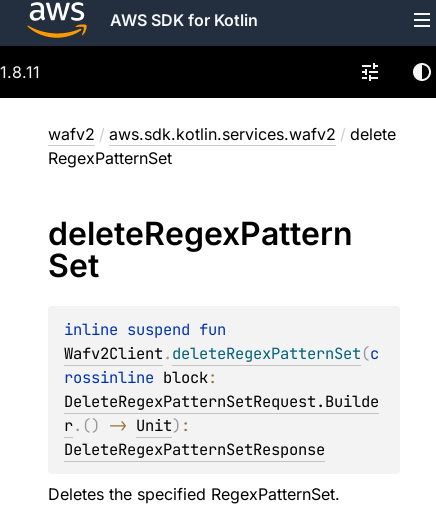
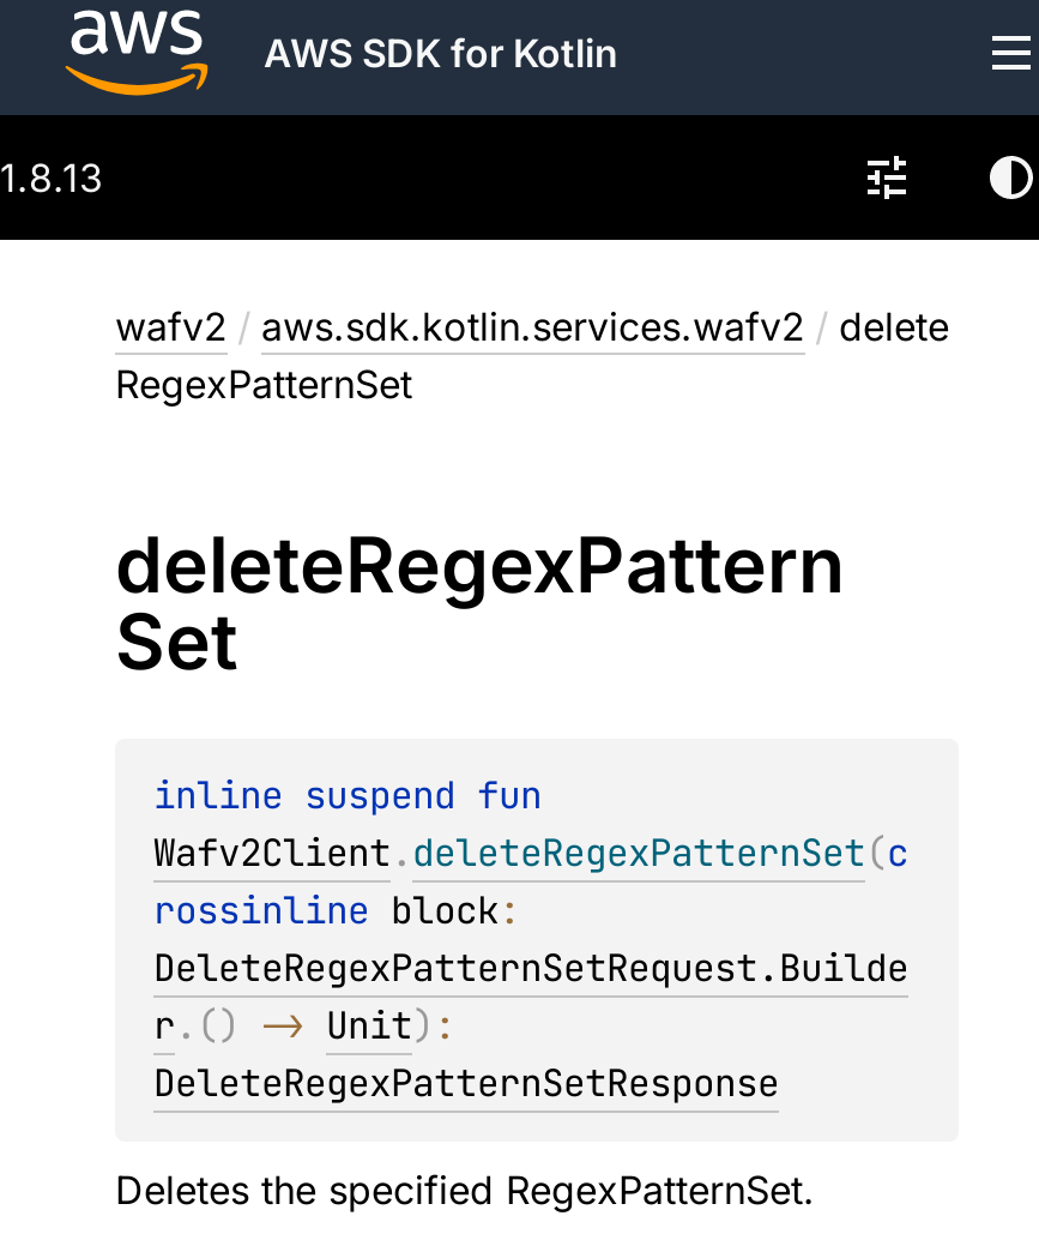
- 1.8.11
+ 1.8.13
